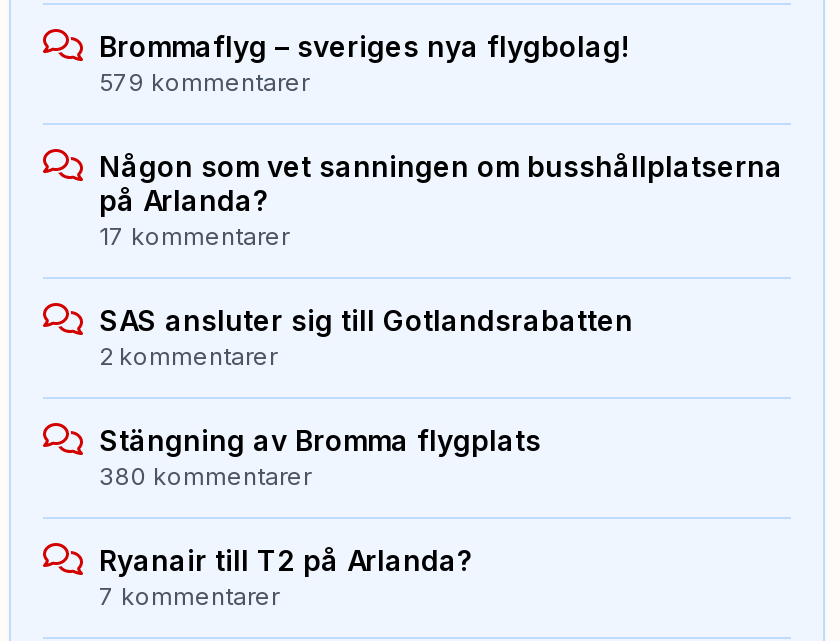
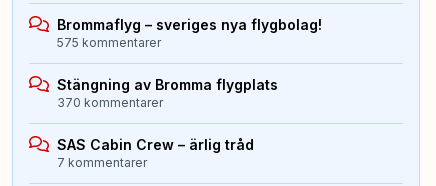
- 579 kommentarer
- Någon som vet sanningen om busshållplatserna
- på Arlanda?
- 17 kommentarer
- SAS ansluter sig till Gotlandsrabatten
- 2 kommentarer
+ 575 kommentarer

- 380 kommentarer
+ 370 kommentarer

- Ryanair till T2 på Arlanda?
+ SAS Cabin Crew – ärlig tråd
